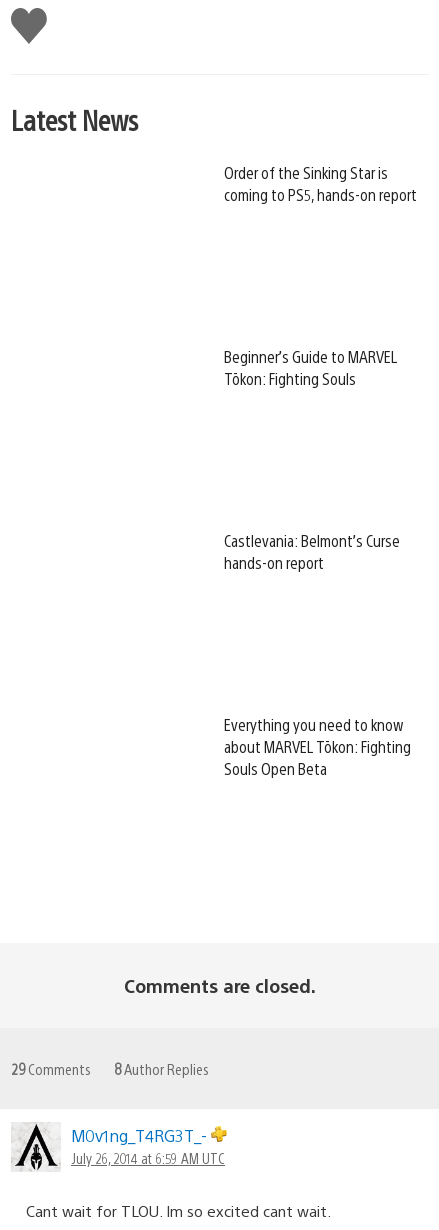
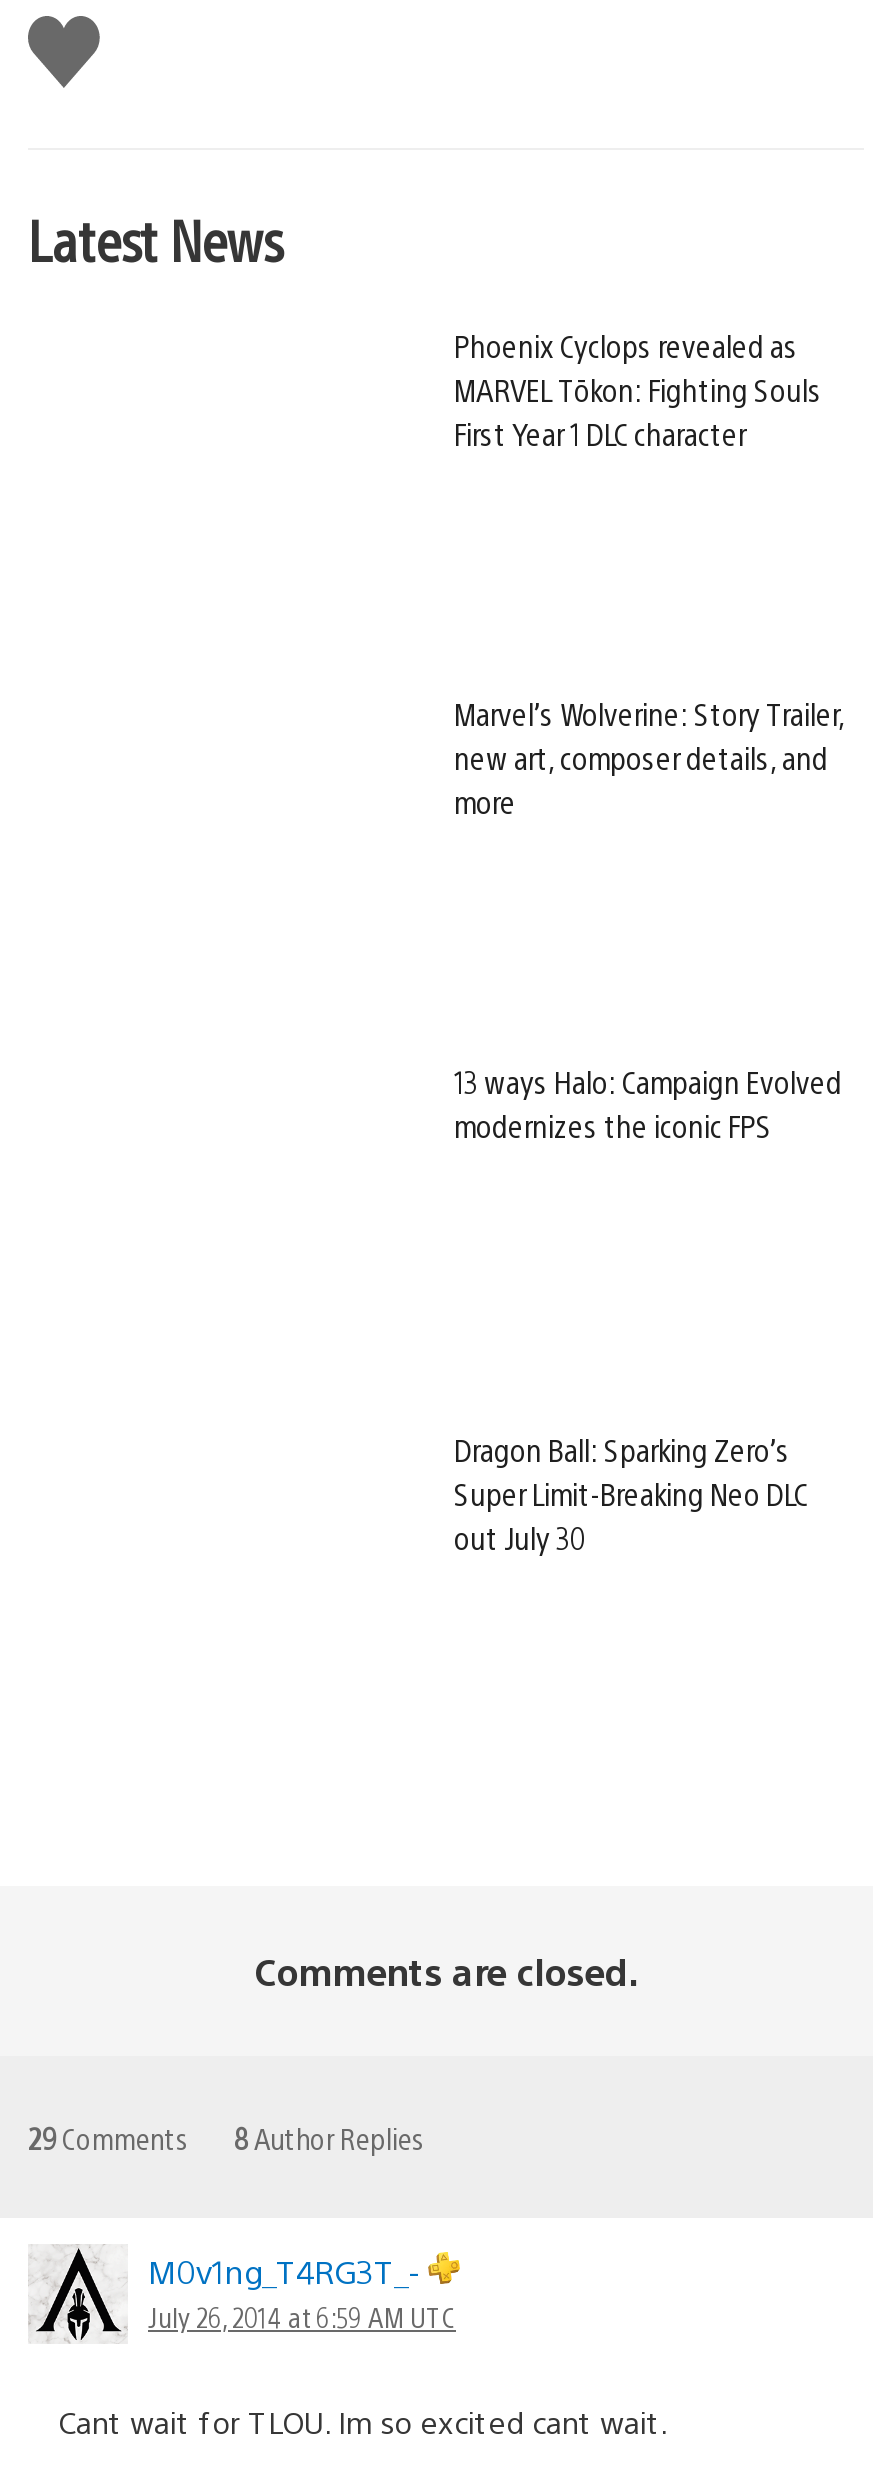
- Order of the Sinking Star is
- coming to PS5, hands-on report
+ Phoenix Cyclops revealed as
+ MARVEL Tōkon: Fighting Souls
+ First Year 1 DLC character

- Beginner’s Guide to MARVEL
- Tōkon: Fighting Souls
+ Marvel’s Wolverine: Story Trailer,
+ new art, composer details, and
+ more

- Castlevania: Belmont’s Curse
- hands-on report
+ 13 ways Halo: Campaign Evolved
+ modernizes the iconic FPS

- Everything you need to know
- about MARVEL Tōkon: Fighting
- Souls Open Beta
+ Dragon Ball: Sparking Zero’s
+ Super Limit-Breaking Neo DLC
+ out July 30
